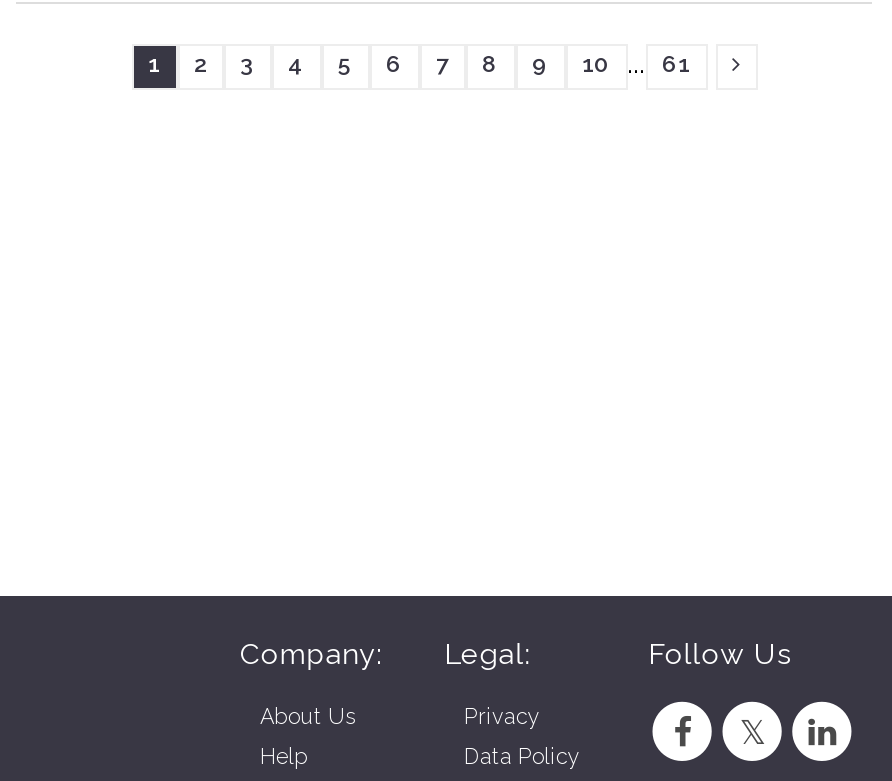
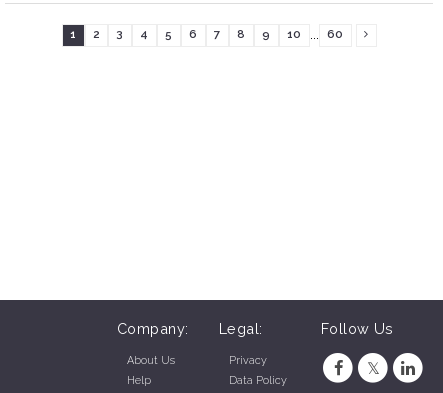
- 61
+ 60
